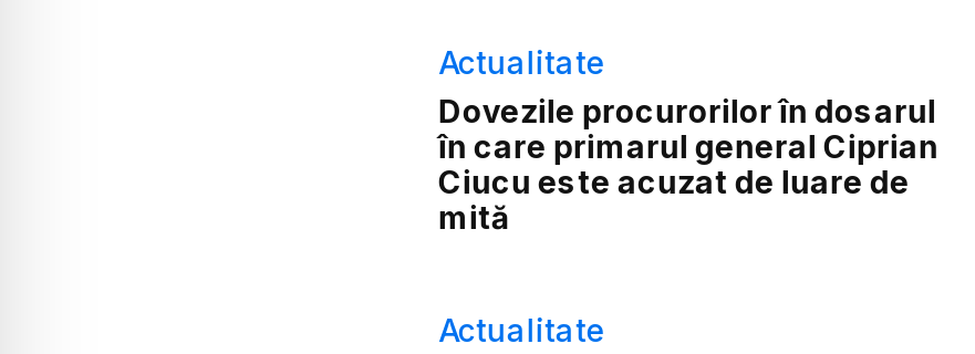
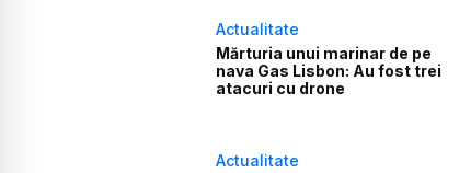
- Dovezile procurorilor în dosarul
- în care primarul general Ciprian
- Ciucu este acuzat de luare de
- mită
+ Mărturia unui marinar de pe
+ nava Gas Lisbon: Au fost trei
+ atacuri cu drone
